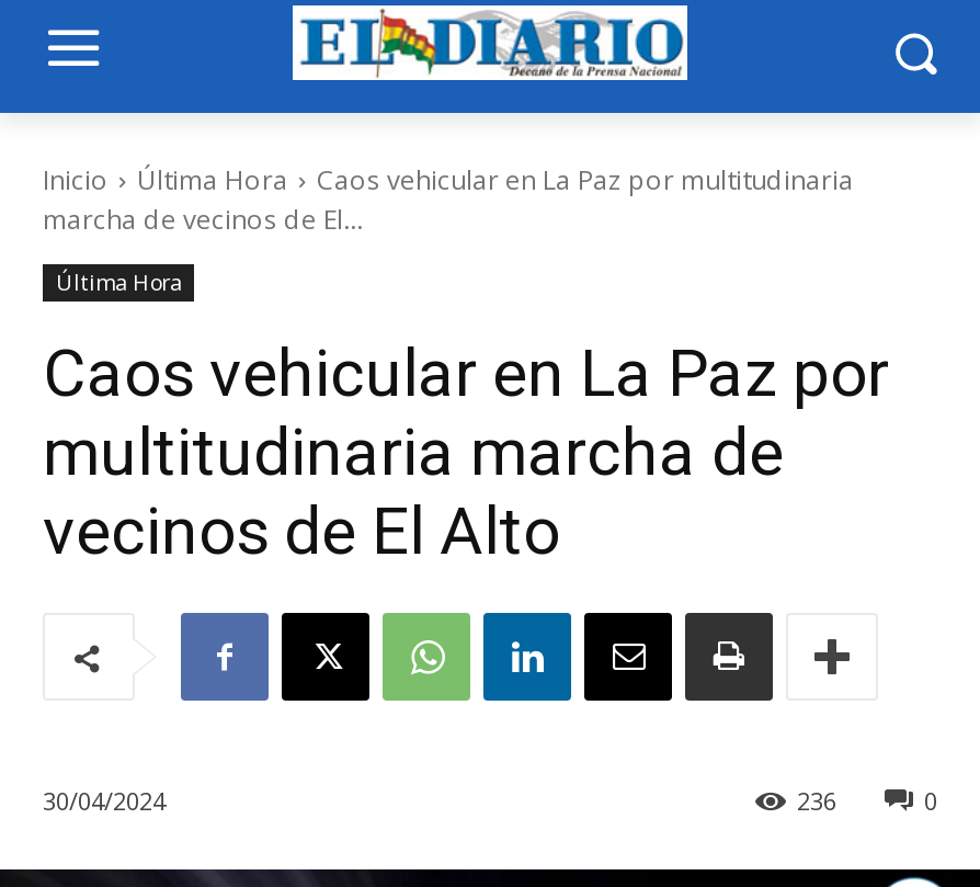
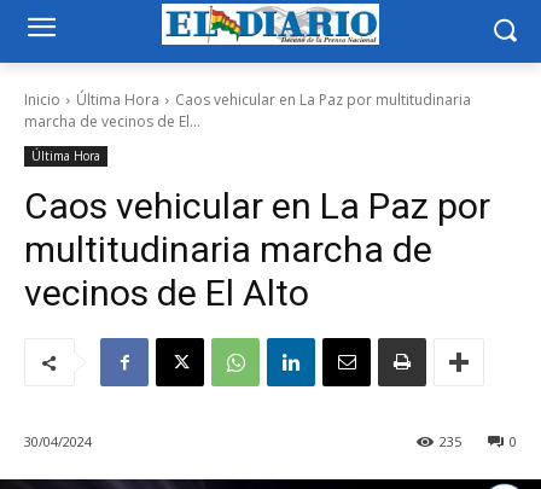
- 236
+ 235
